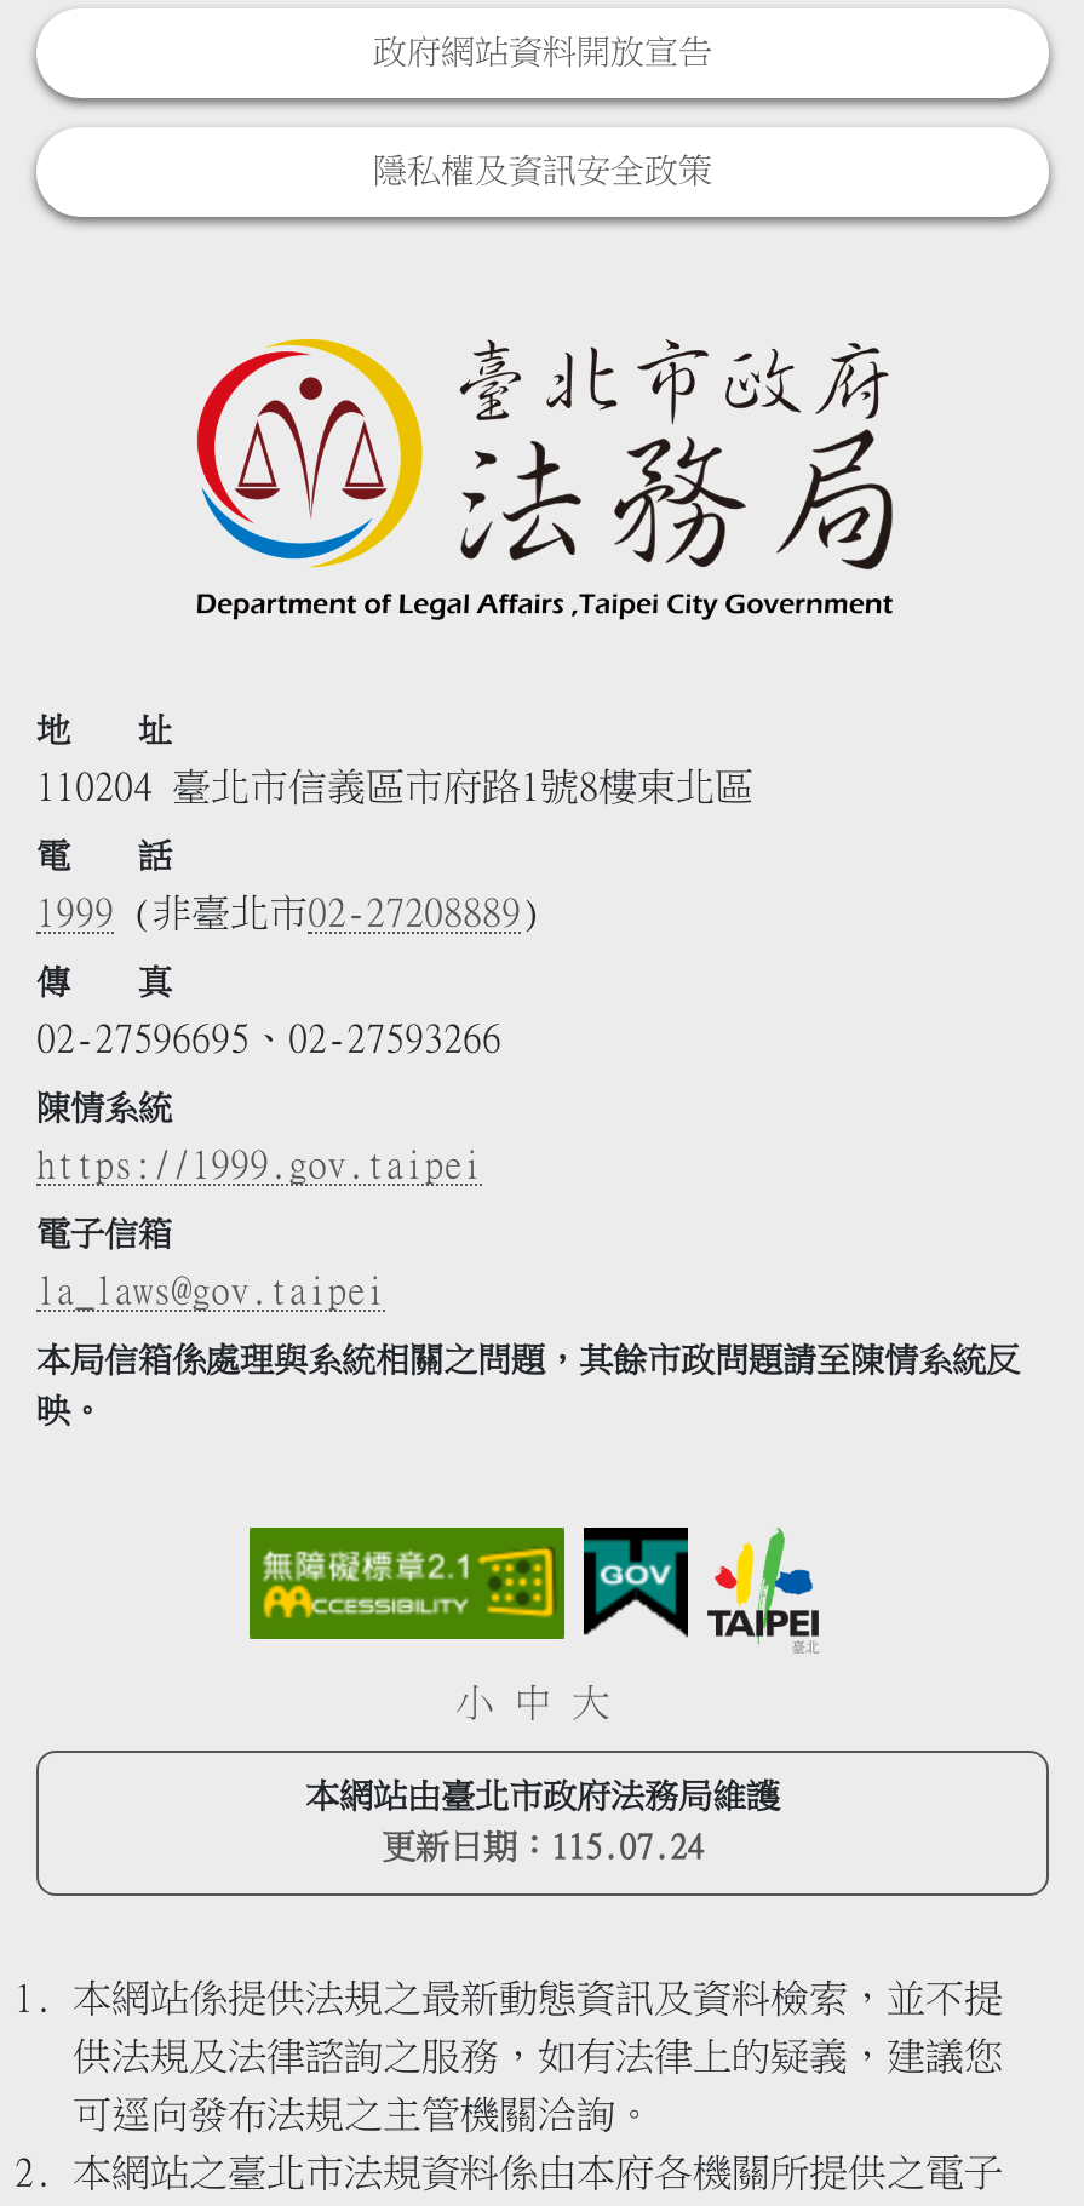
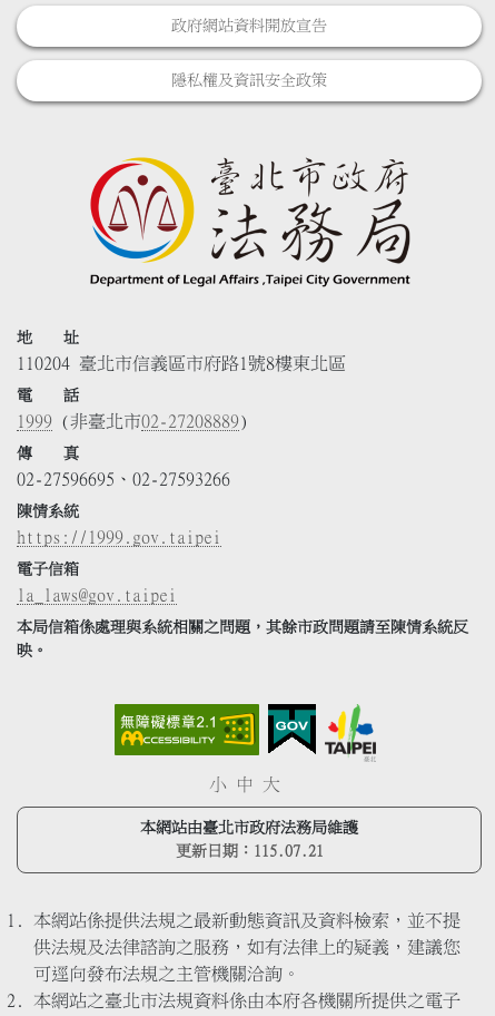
- 更新日期：115.07.24
+ 更新日期：115.07.21
